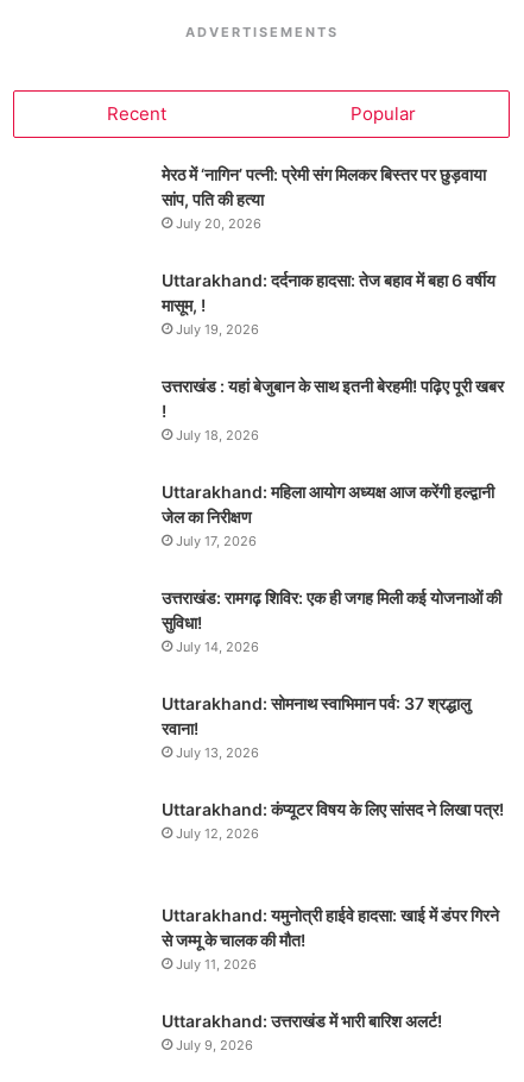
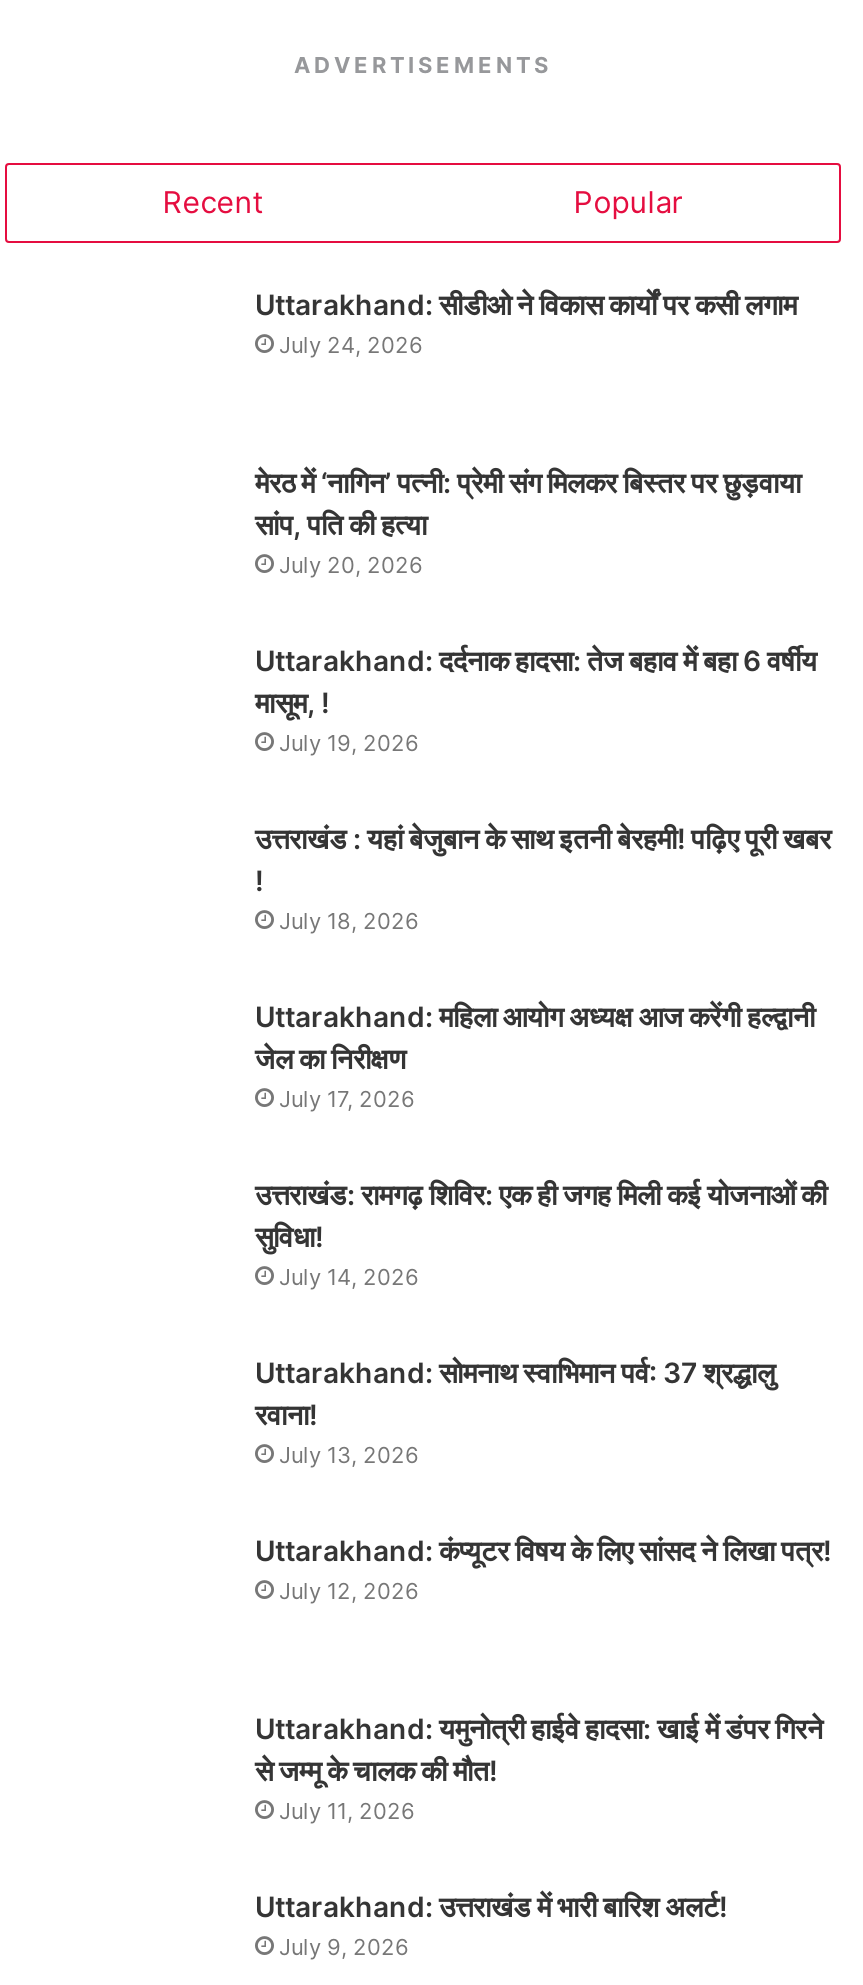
+ Uttarakhand: सीडीओ ने विकास कार्यों पर कसी लगाम
+ July 24, 2026
